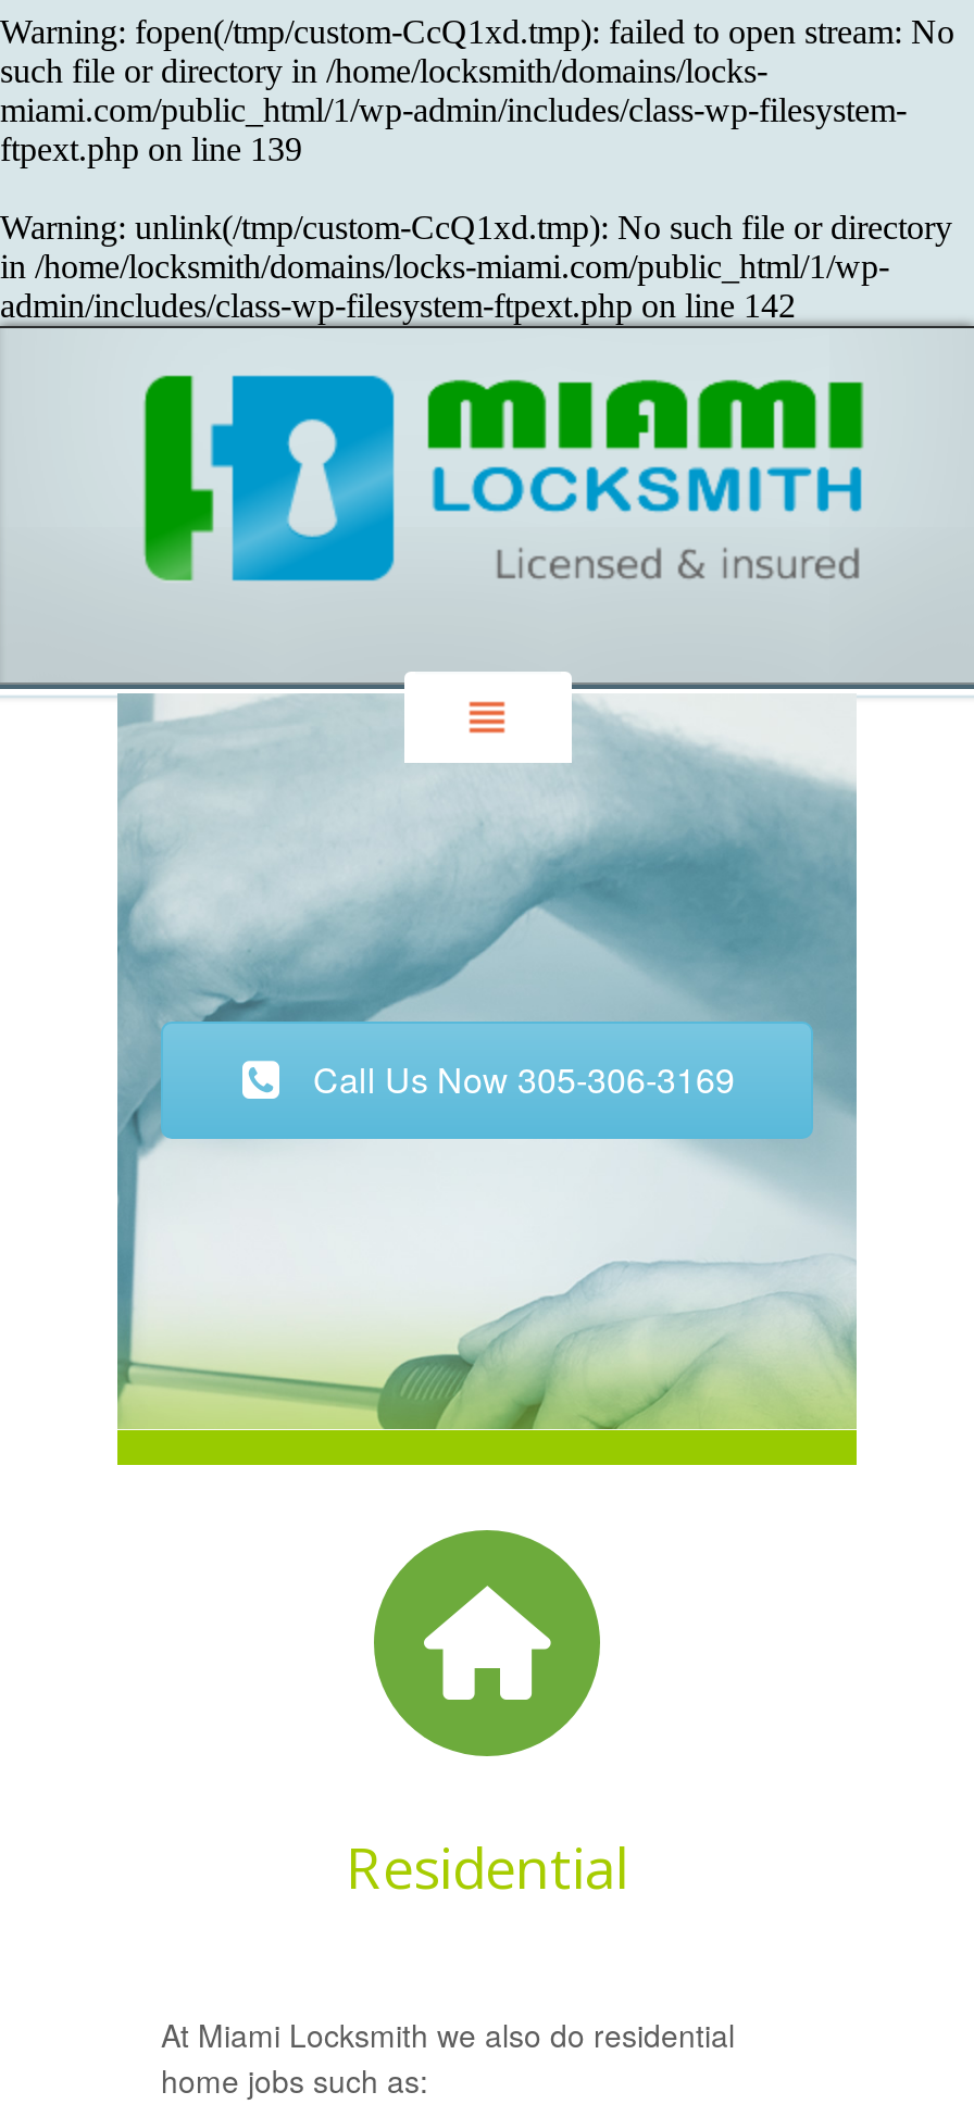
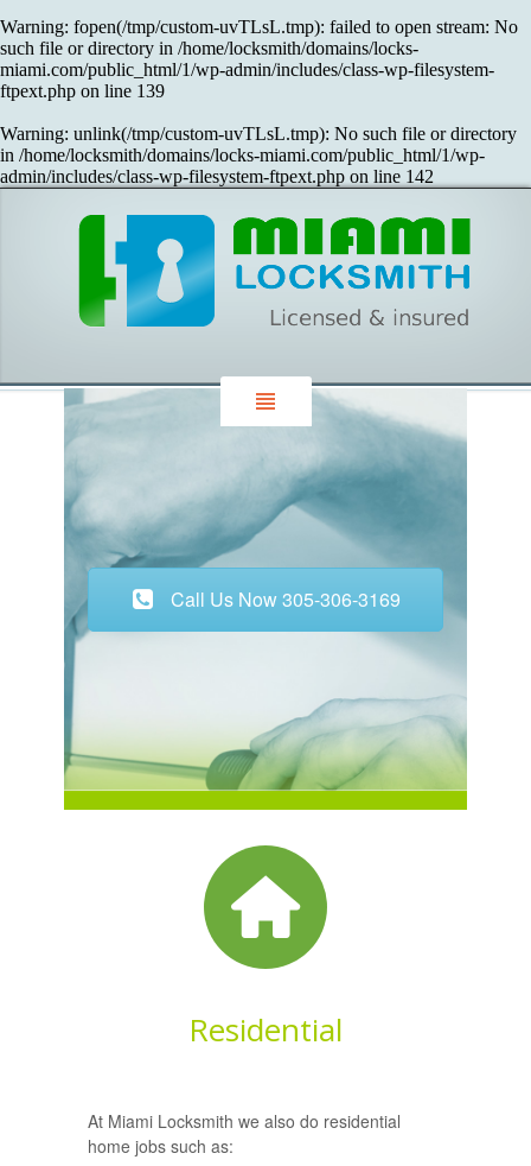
- Warning: fopen(/tmp/custom-CcQ1xd.tmp): failed to open stream: No
+ Warning: fopen(/tmp/custom-uvTLsL.tmp): failed to open stream: No

- Warning: unlink(/tmp/custom-CcQ1xd.tmp): No such file or directory
+ Warning: unlink(/tmp/custom-uvTLsL.tmp): No such file or directory
